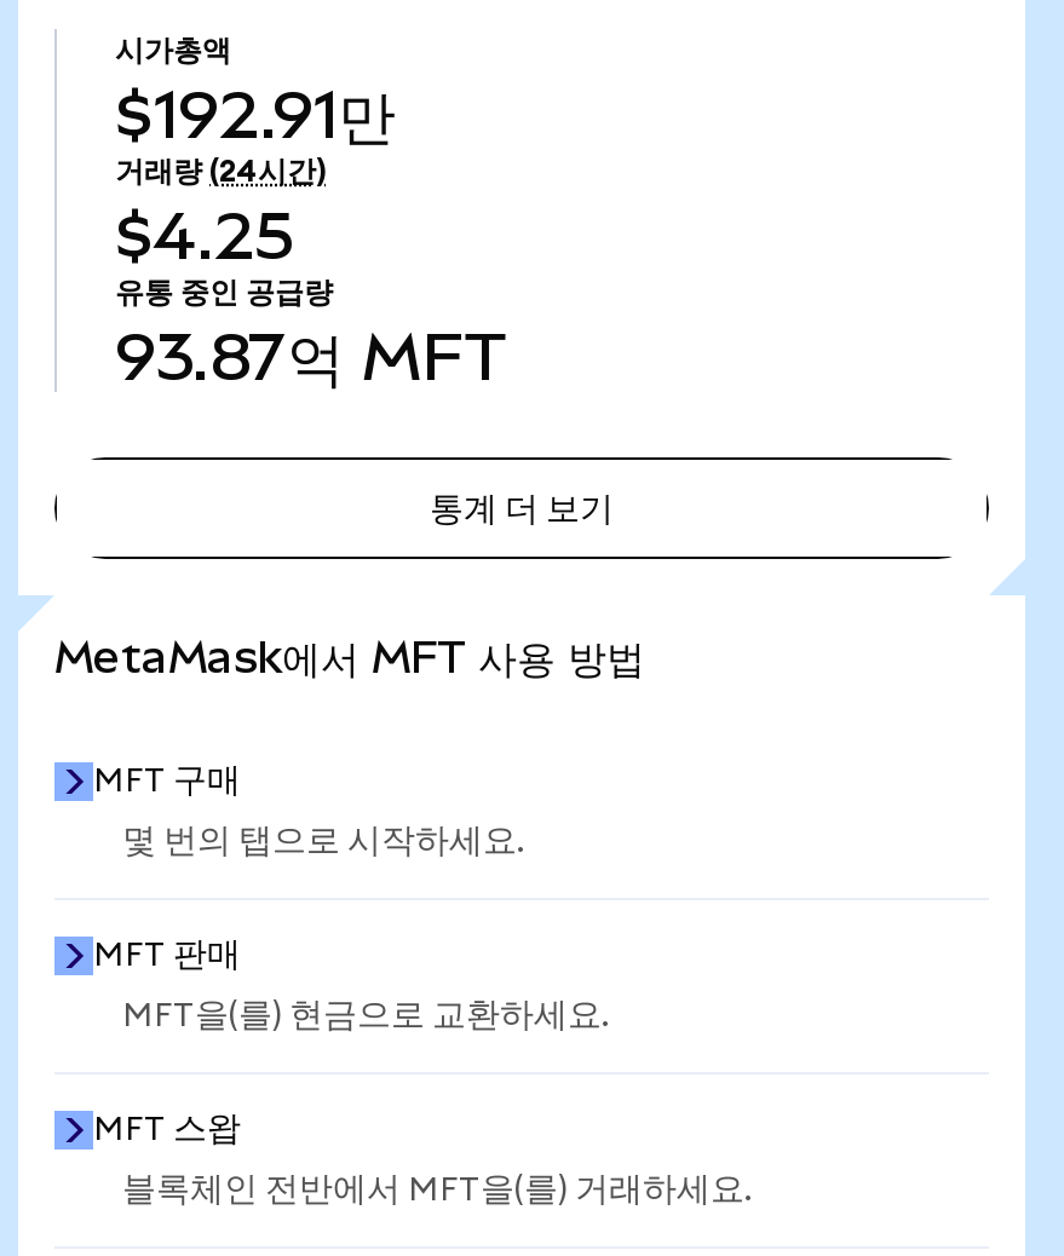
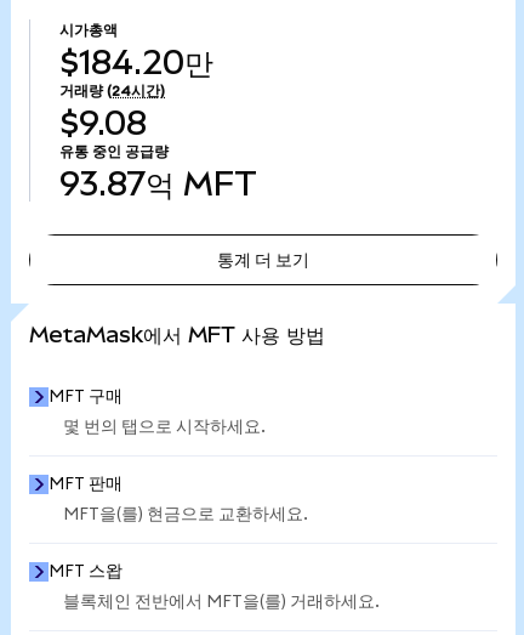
- $192.91만
+ $184.20만

- $4.25
+ $9.08
